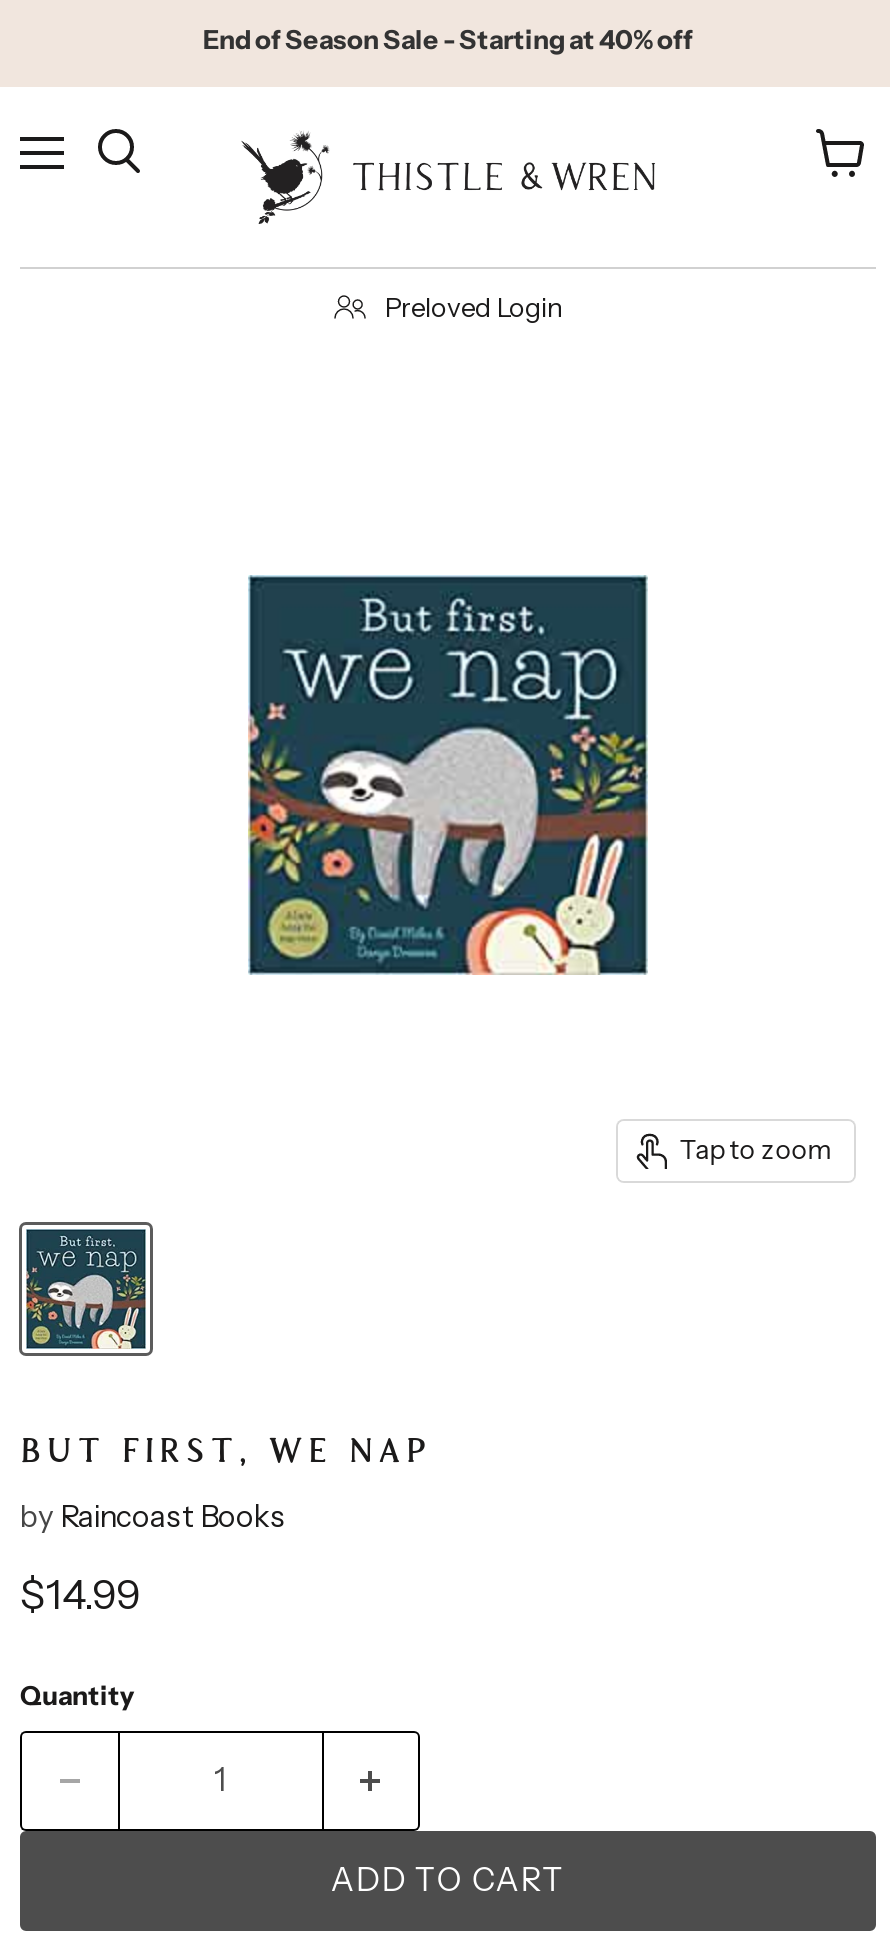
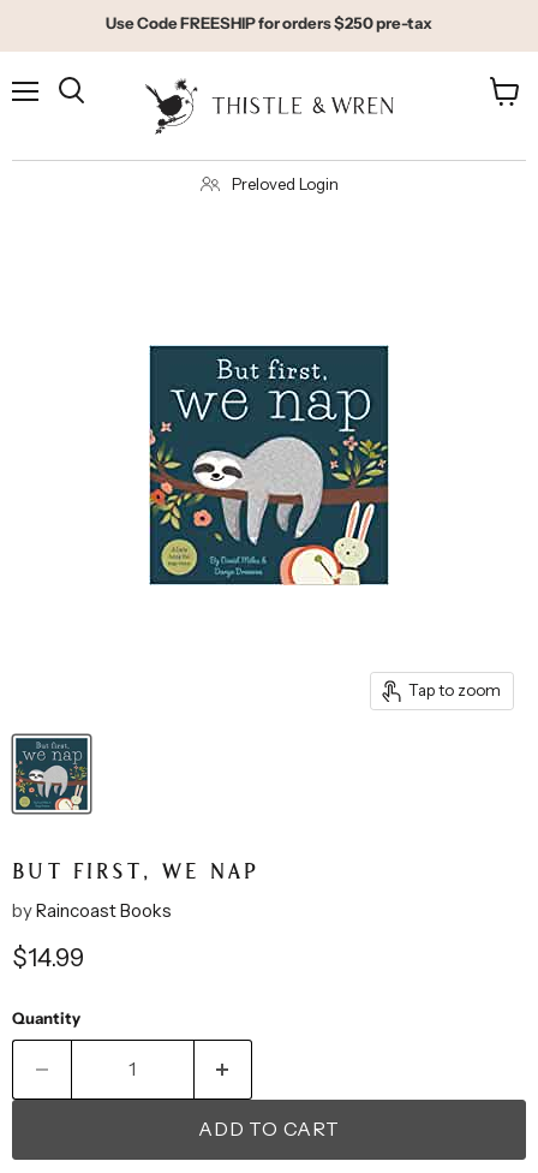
- End of Season Sale - Starting at 40% off
+ Use Code FREESHIP for orders $250 pre-tax
